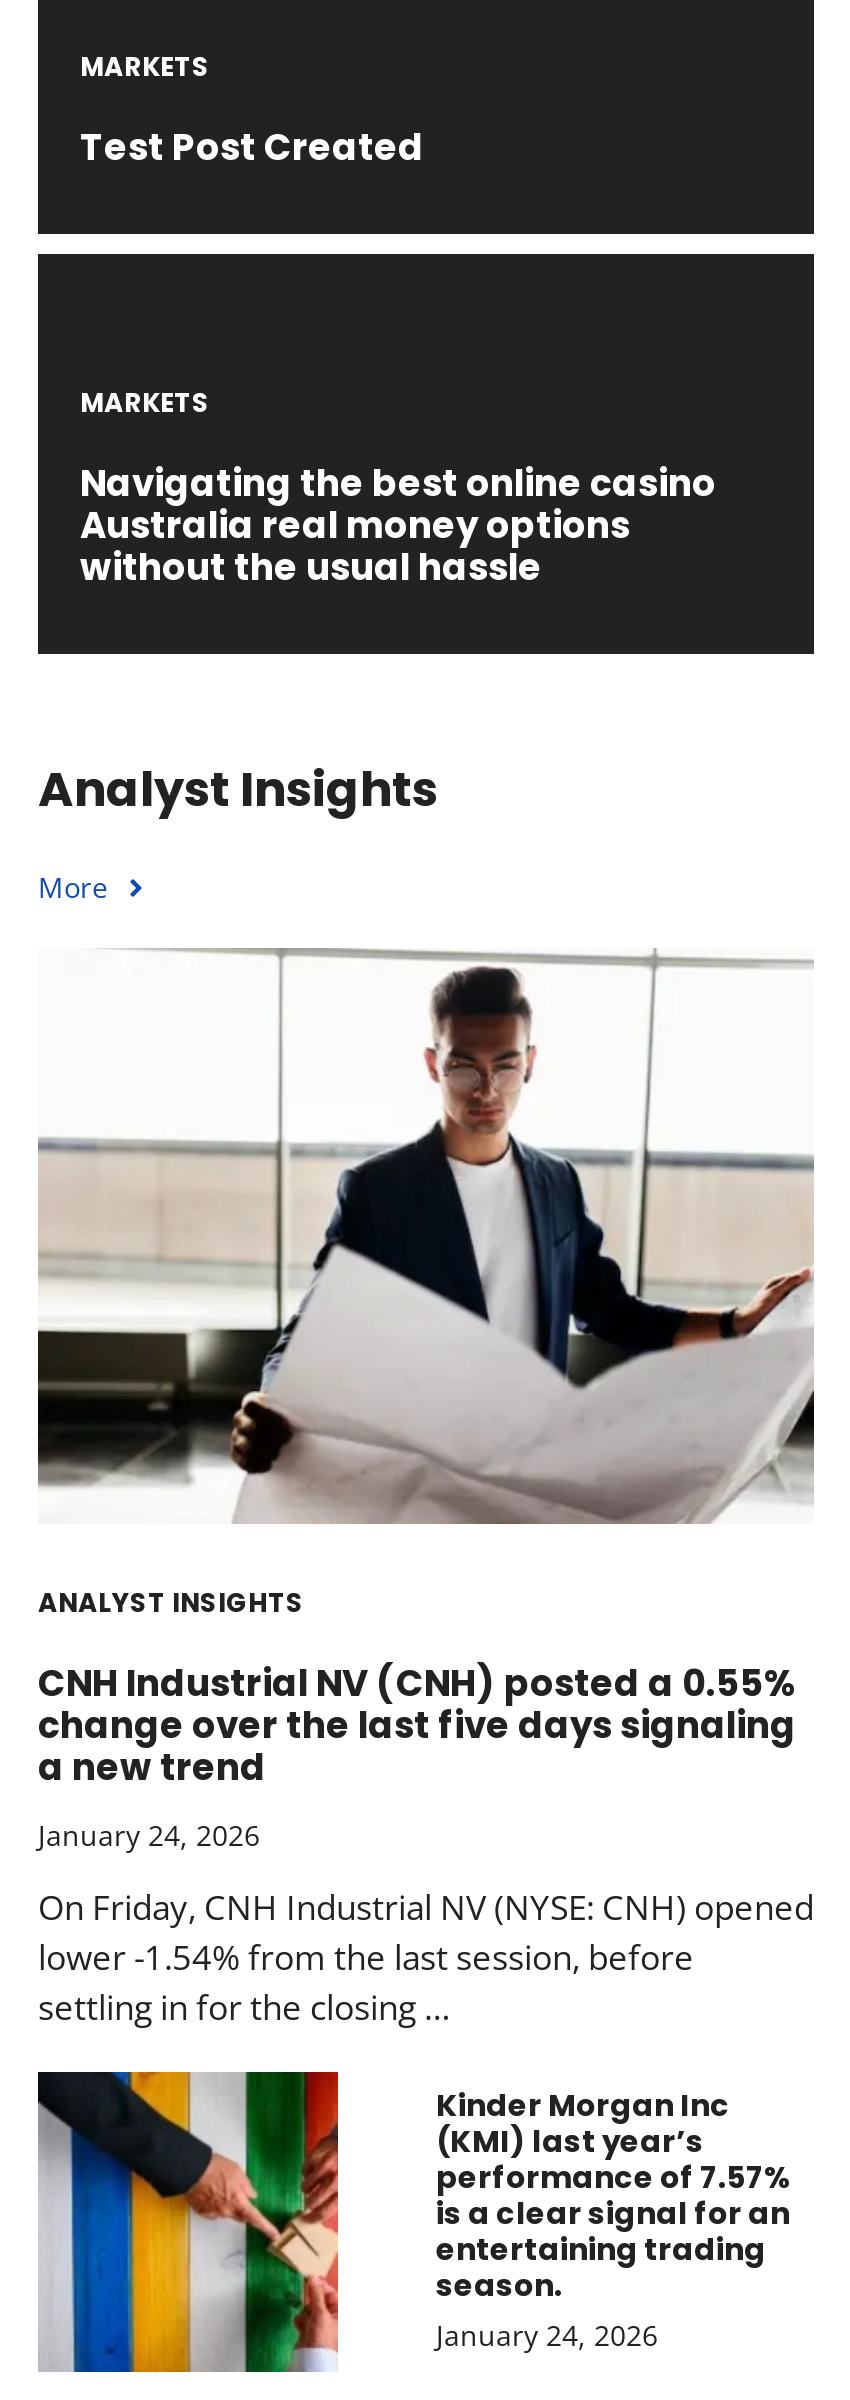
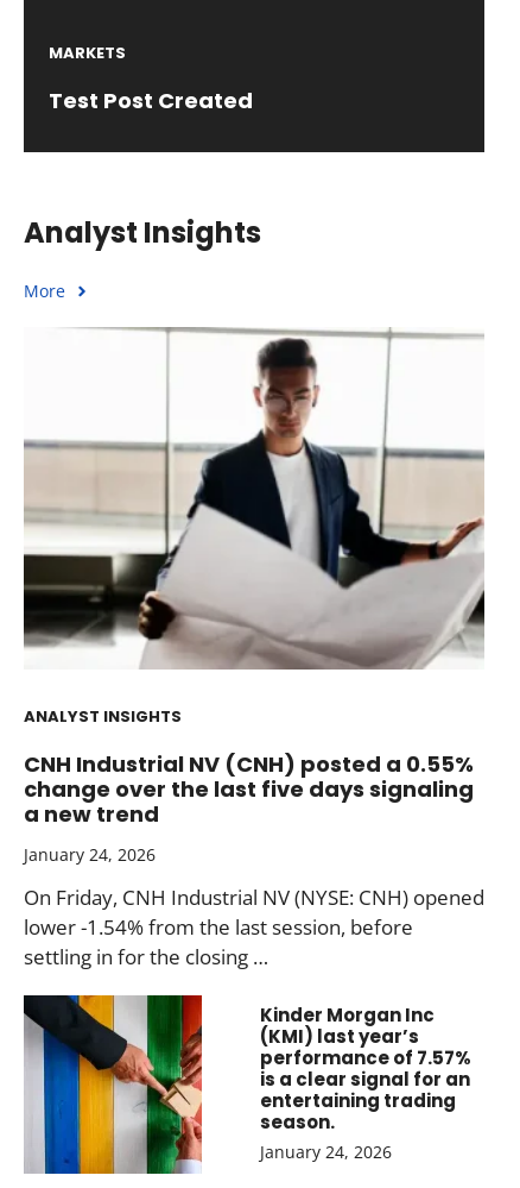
- MARKETS
- Navigating the best online casino
- Australia real money options
- without the usual hassle
